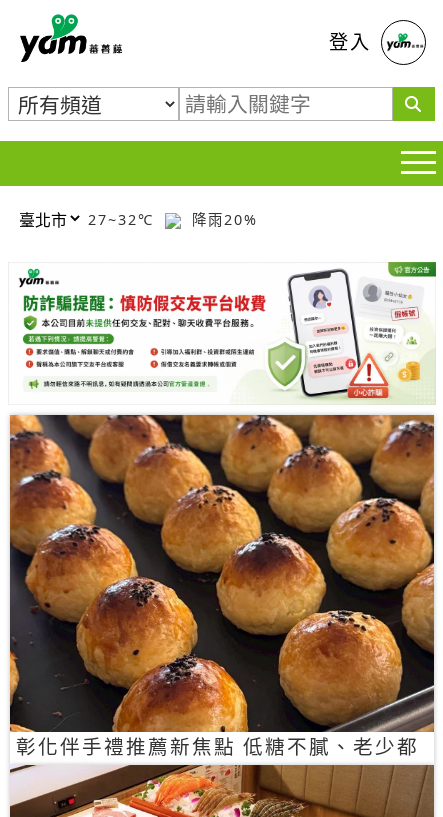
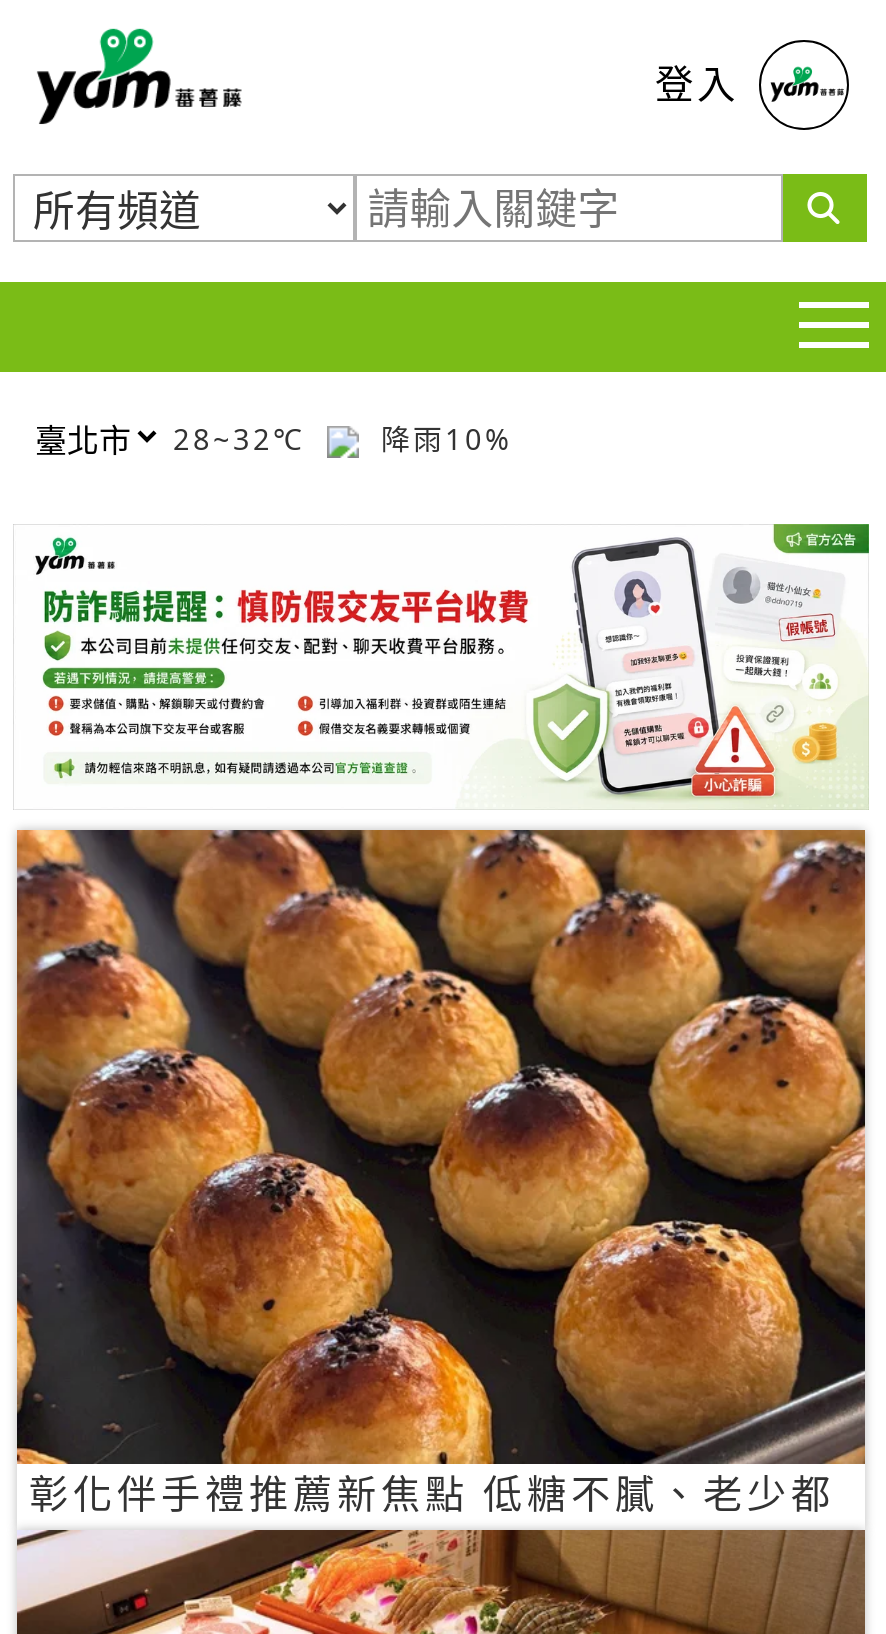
- 27~32℃
+ 28~32℃

- 降雨20%
+ 降雨10%
